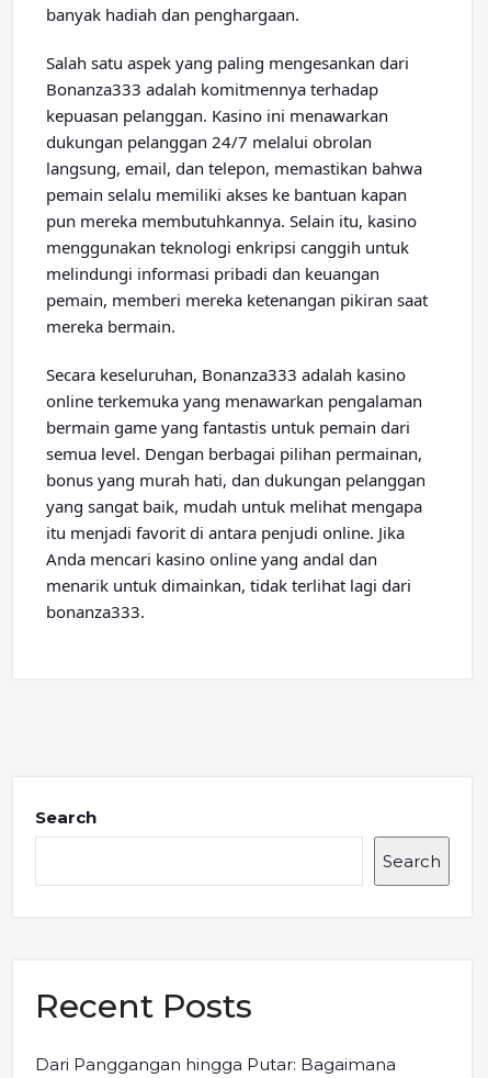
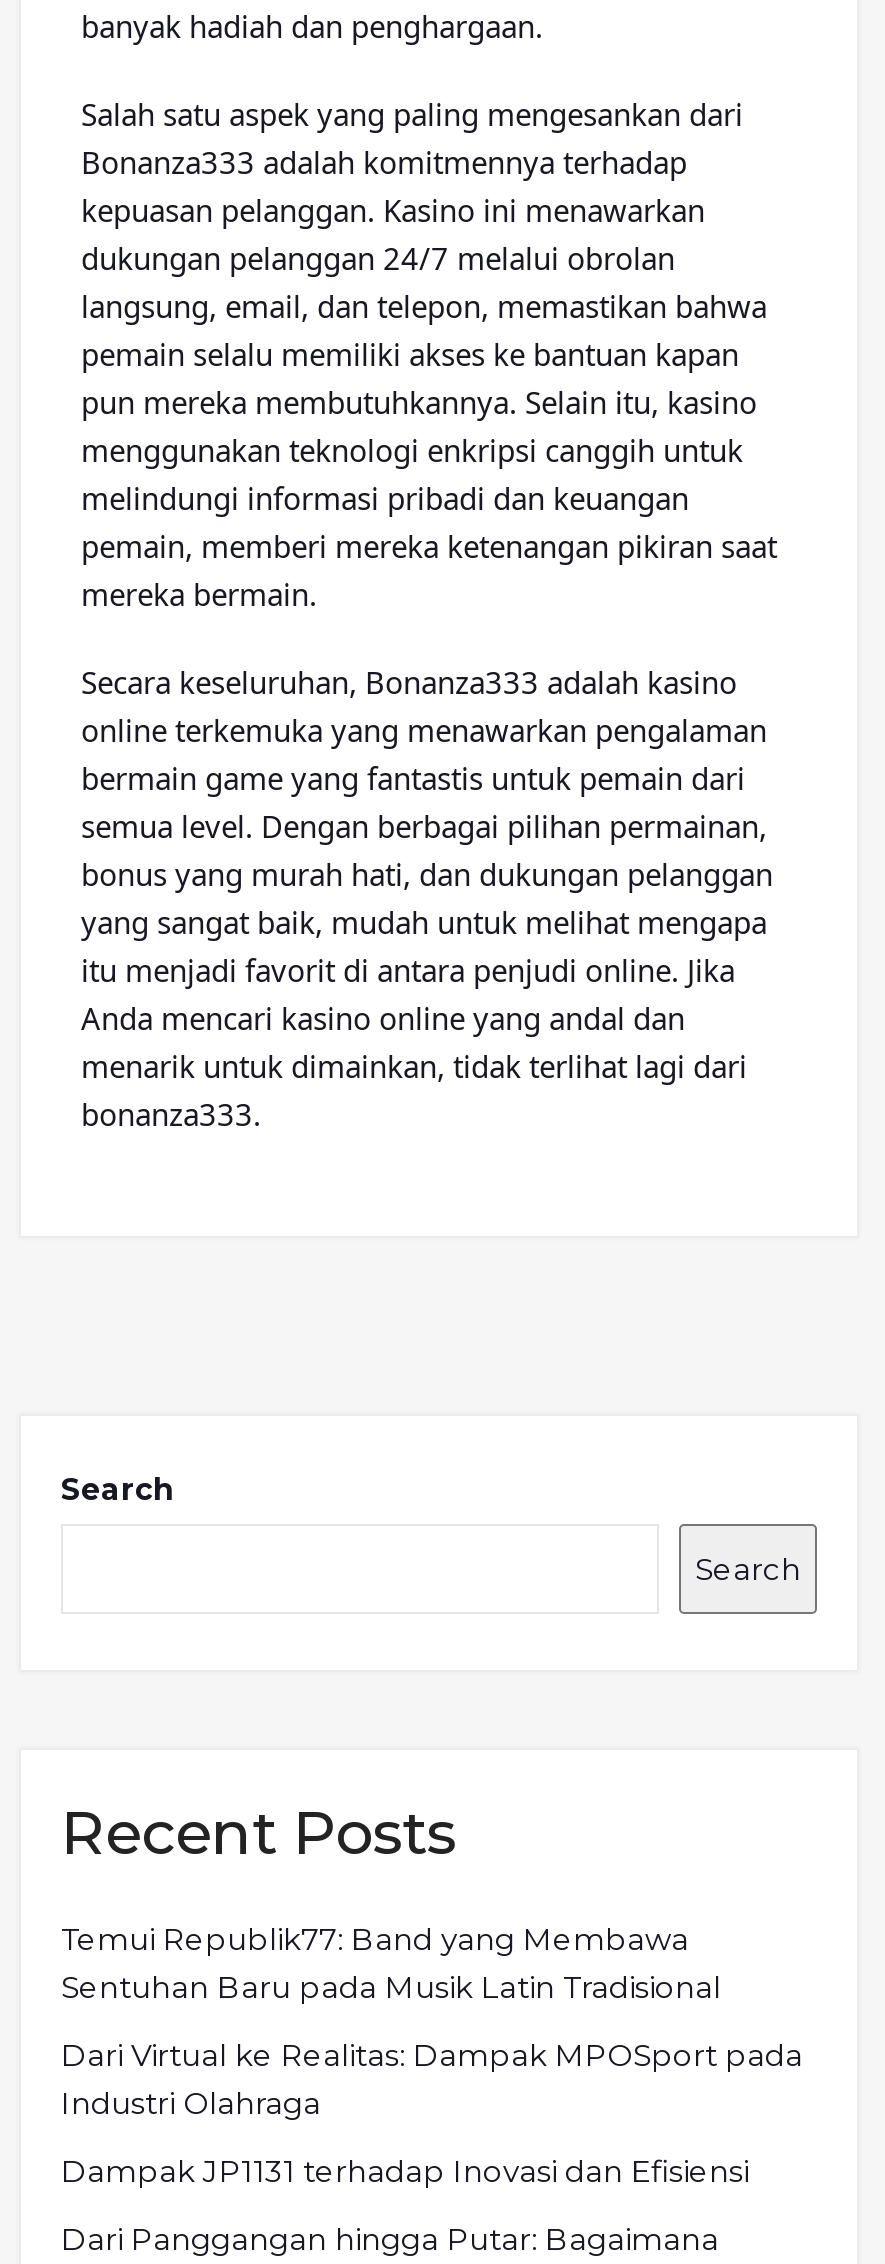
+ Temui Republik77: Band yang Membawa
+ Sentuhan Baru pada Musik Latin Tradisional
+ Dari Virtual ke Realitas: Dampak MPOSport pada
+ Industri Olahraga
+ Dampak JP1131 terhadap Inovasi dan Efisiensi
